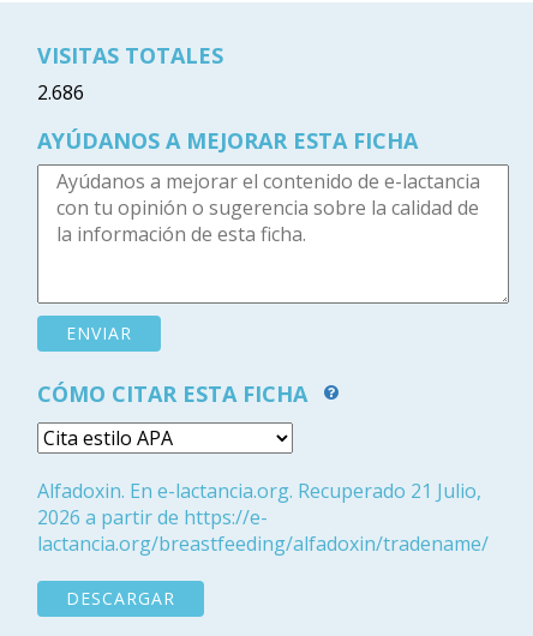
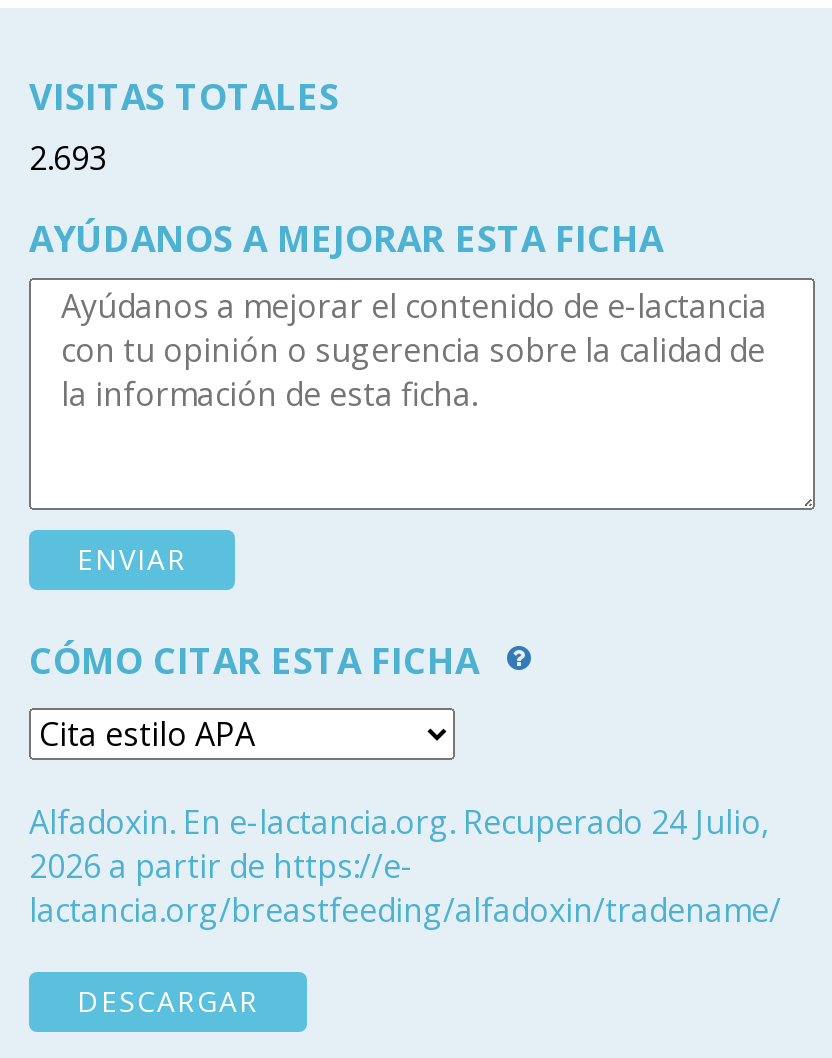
- 2.686
+ 2.693

- Alfadoxin. En e-lactancia.org. Recuperado 21 Julio,
+ Alfadoxin. En e-lactancia.org. Recuperado 24 Julio,
